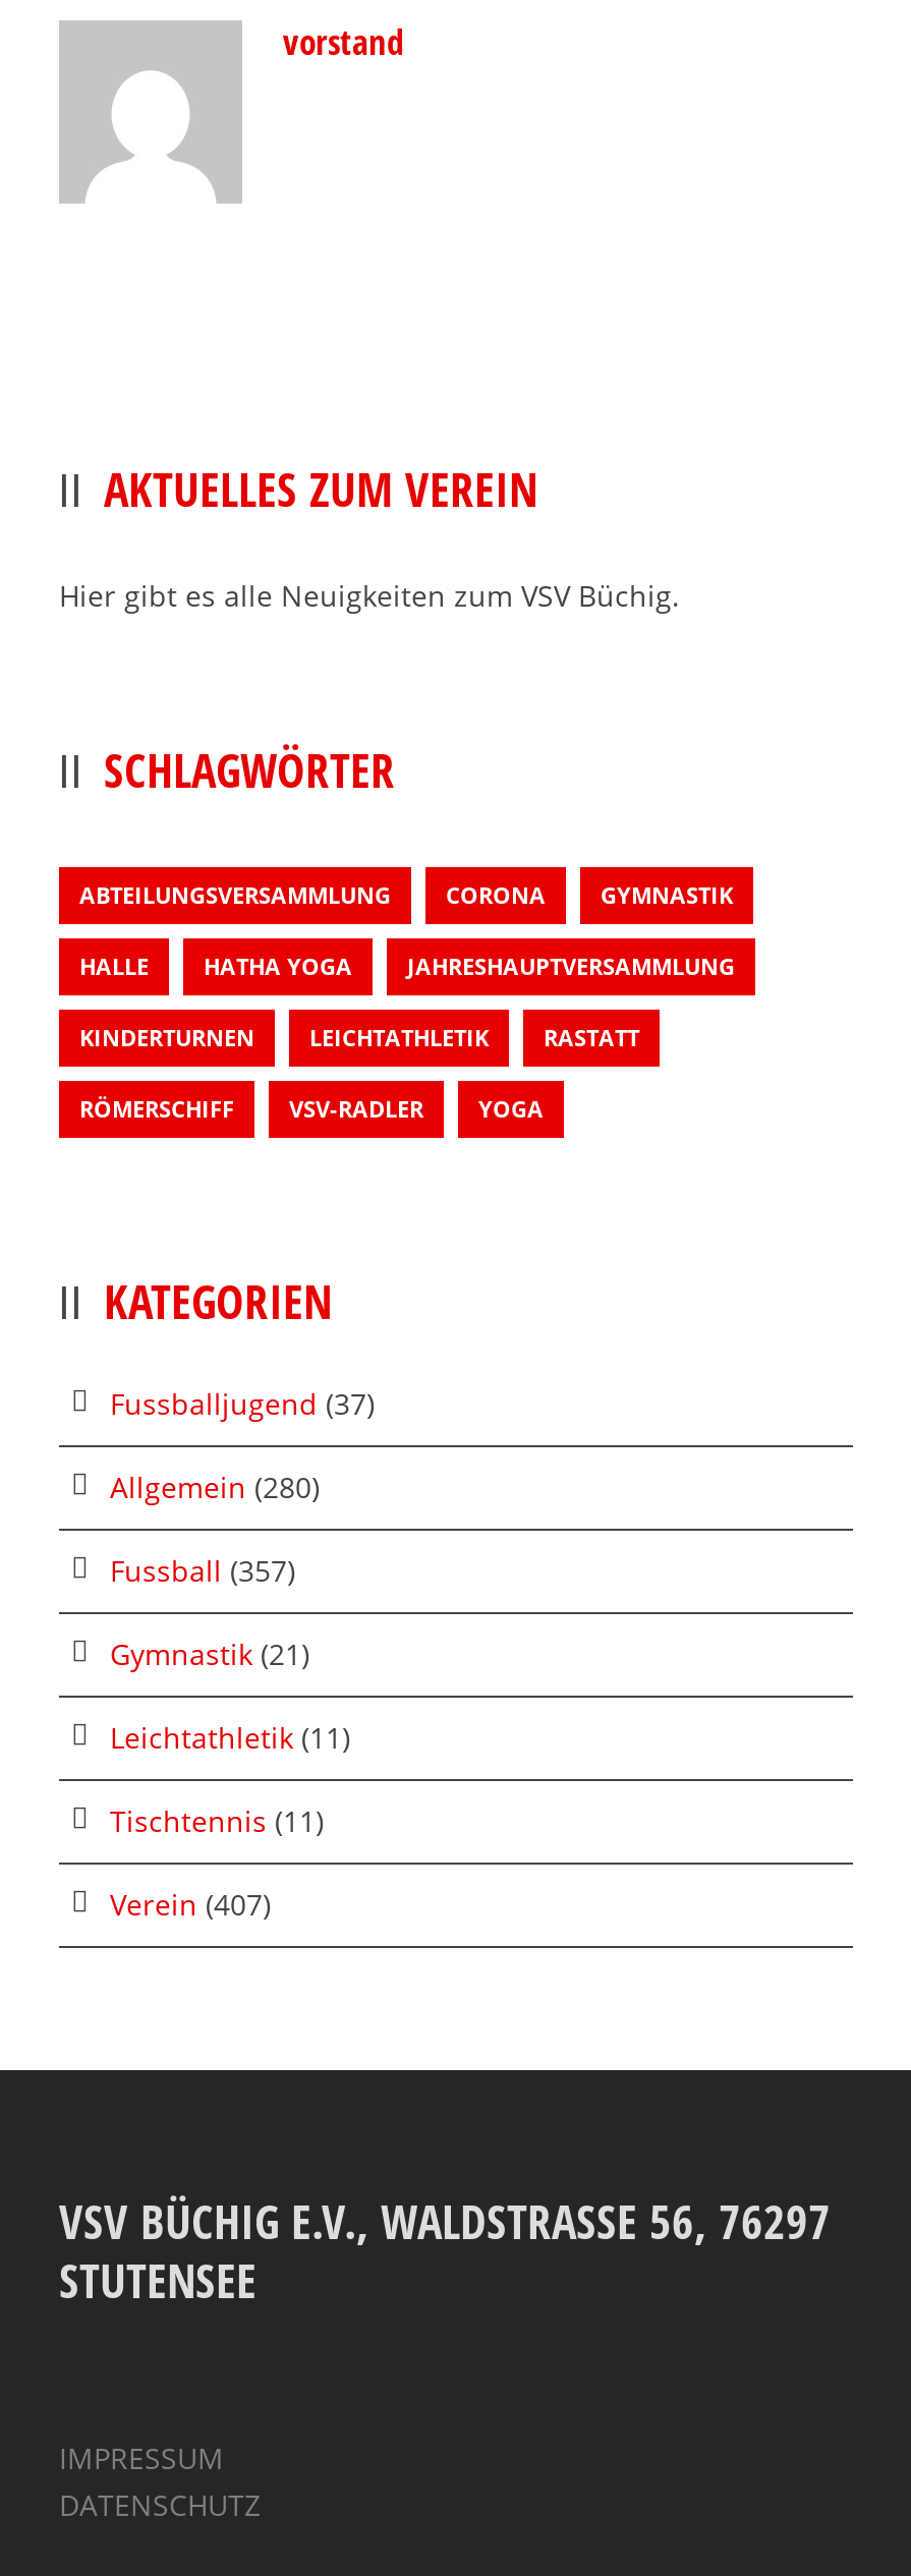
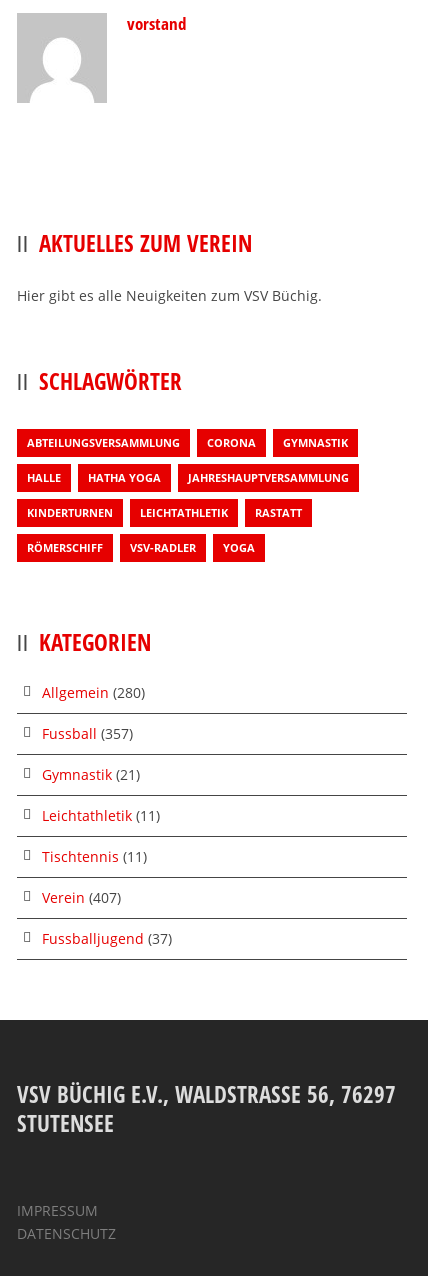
moved down: Fussballjugend (37)

moved up: Allgemein (280) | Fussball (357) | Gymnastik (21) | Leichtathletik (11) | Tischtennis (11) | Verein (407)
